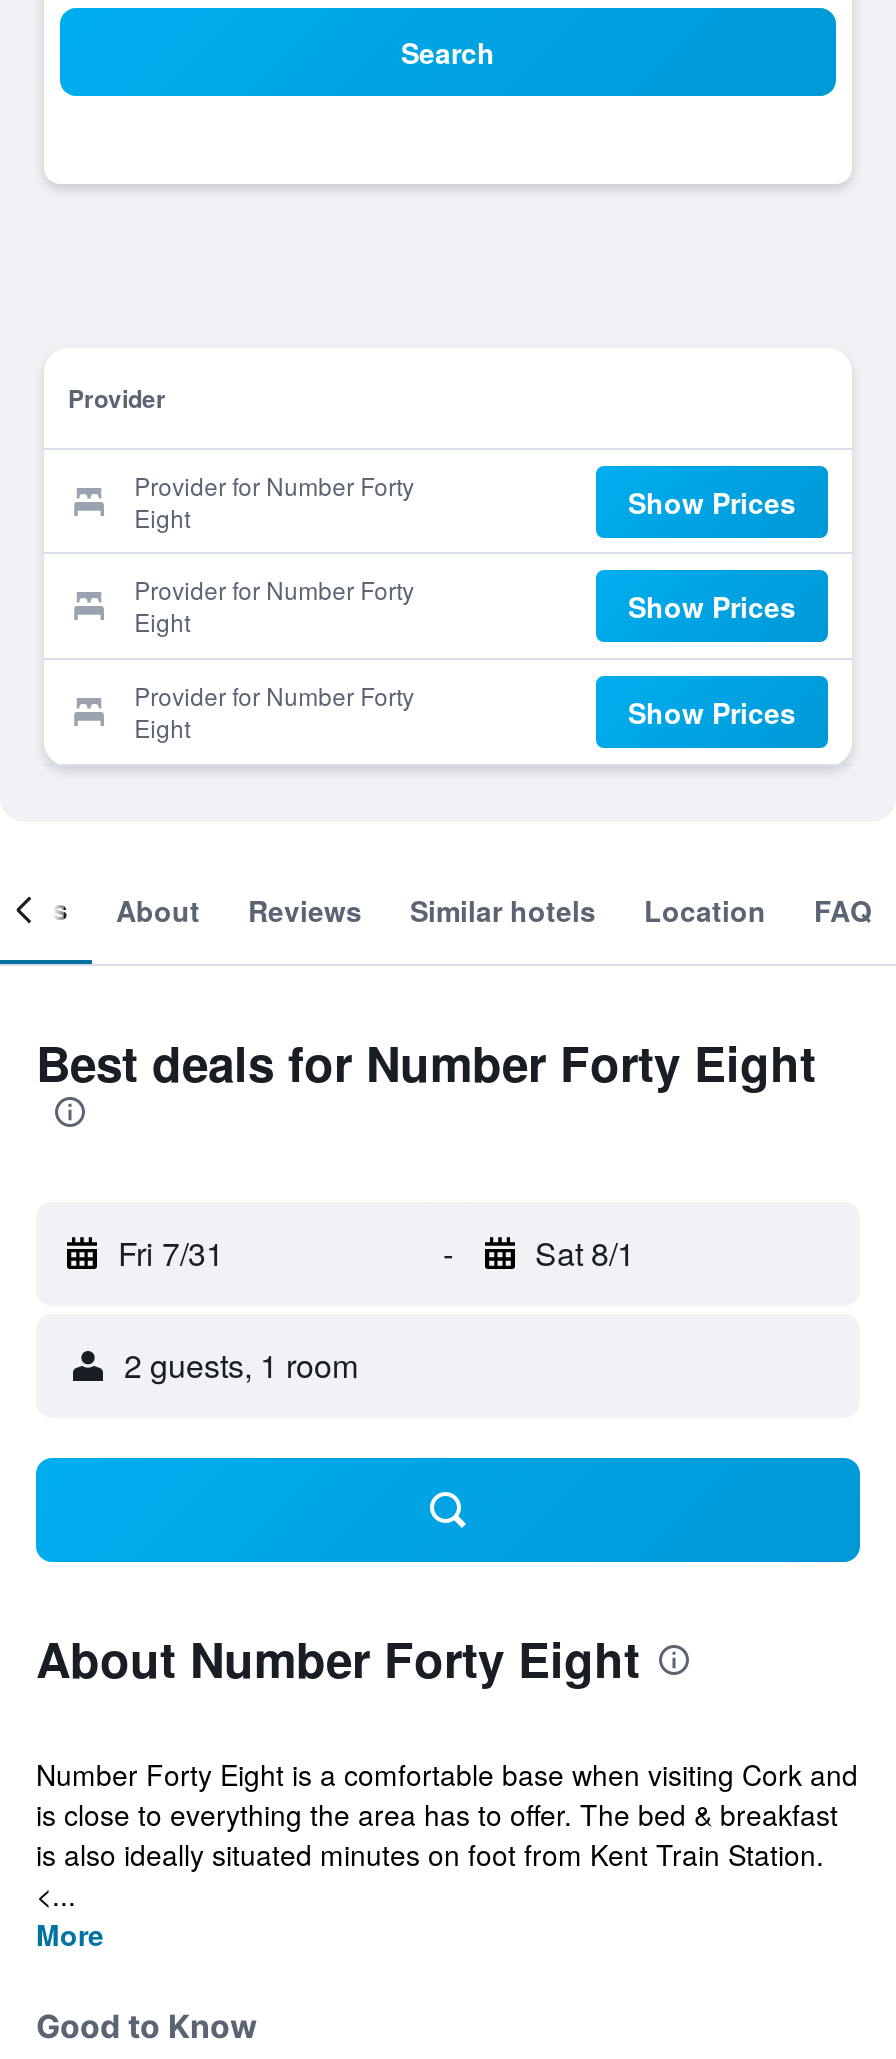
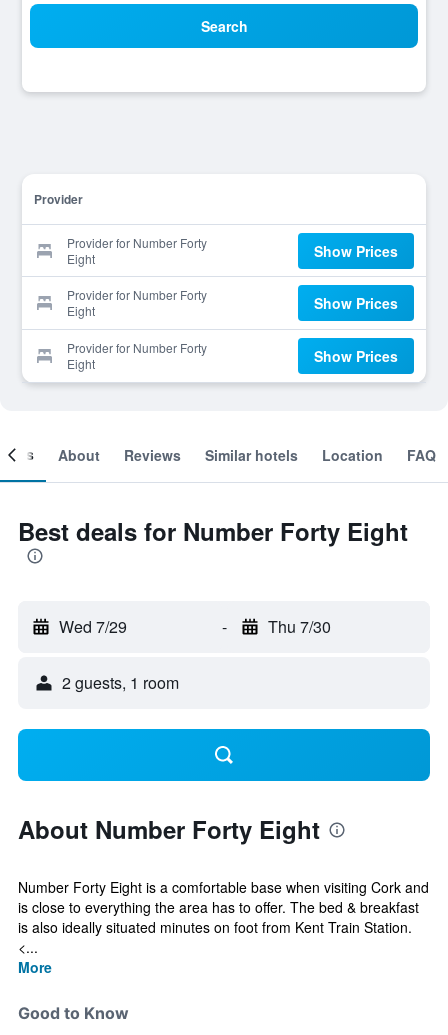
- Fri 7/31
+ Wed 7/29

- Sat 8/1
+ Thu 7/30
